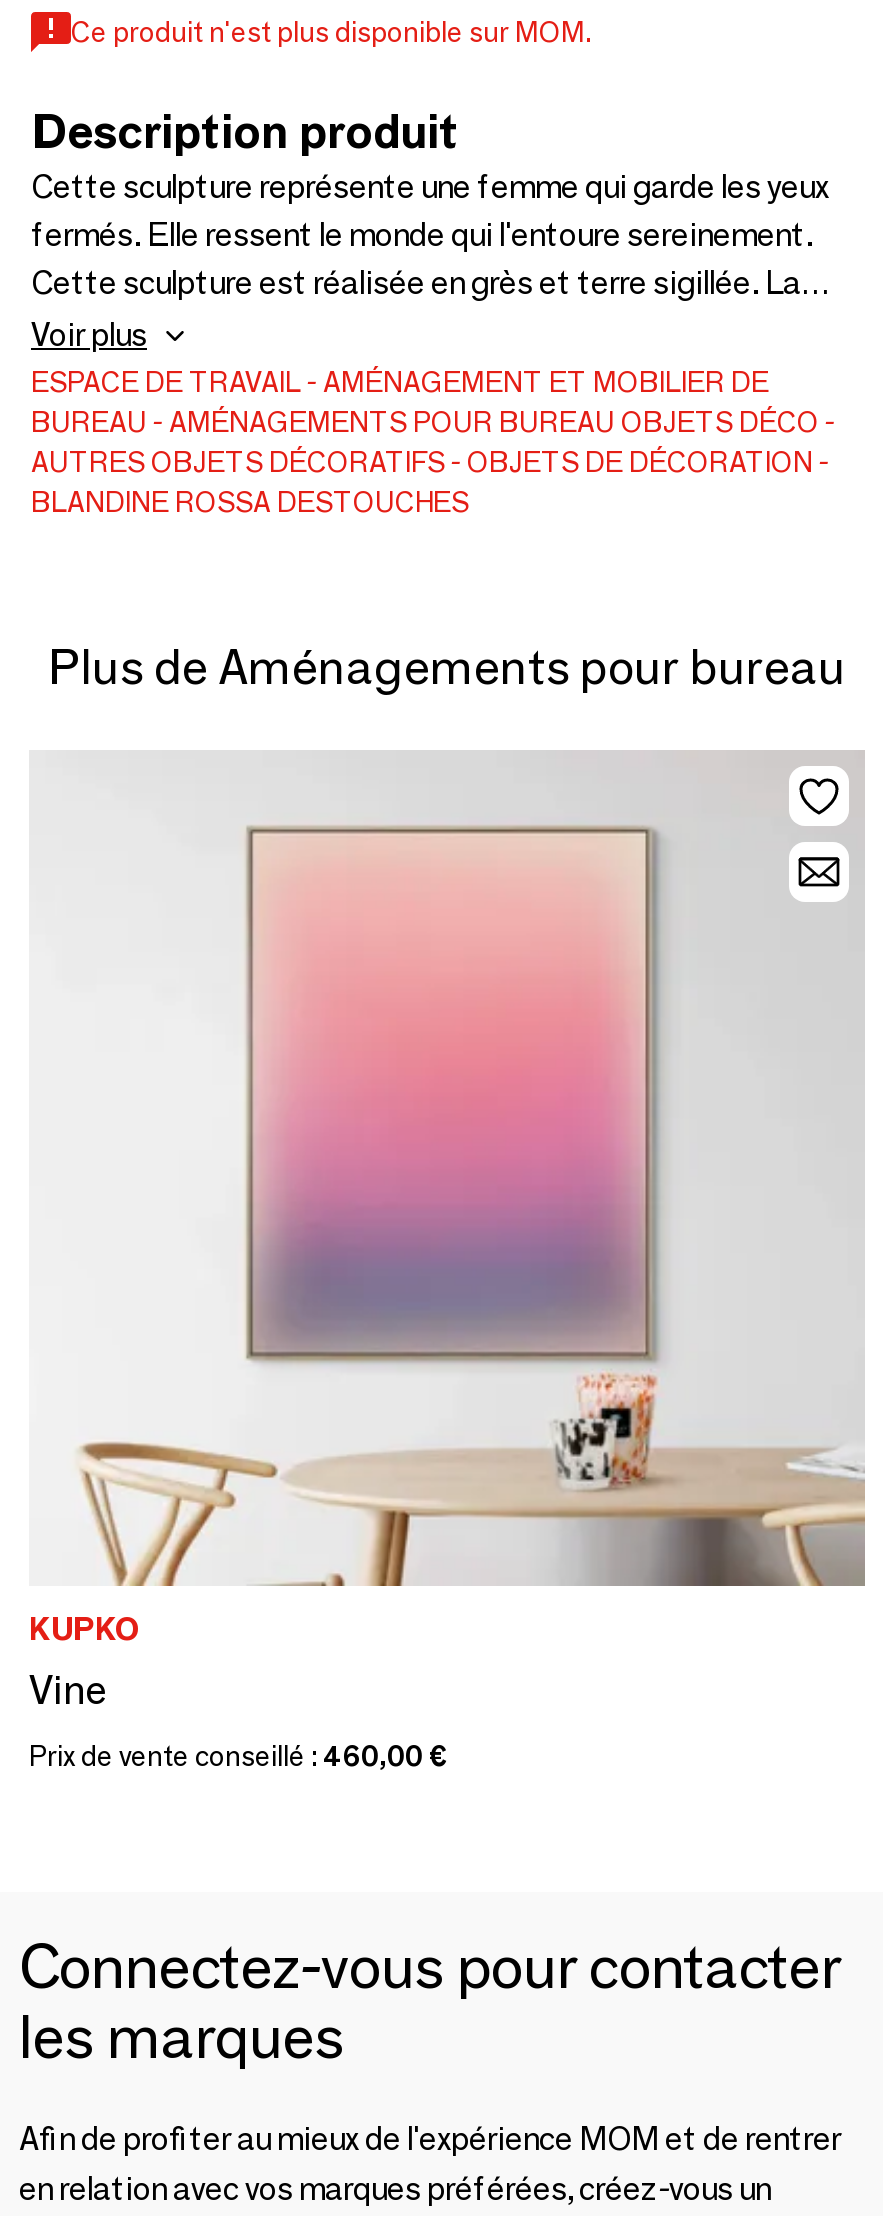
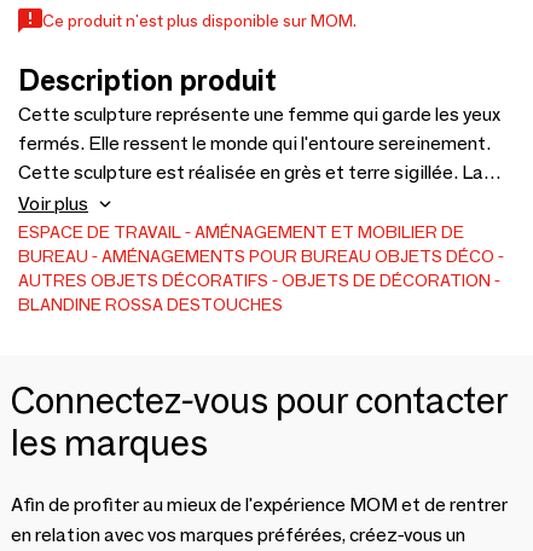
- Plus de Aménagements pour bureau

- [image]
- KUPKO
- Vine
- Prix de vente conseillé : 460,00 €
